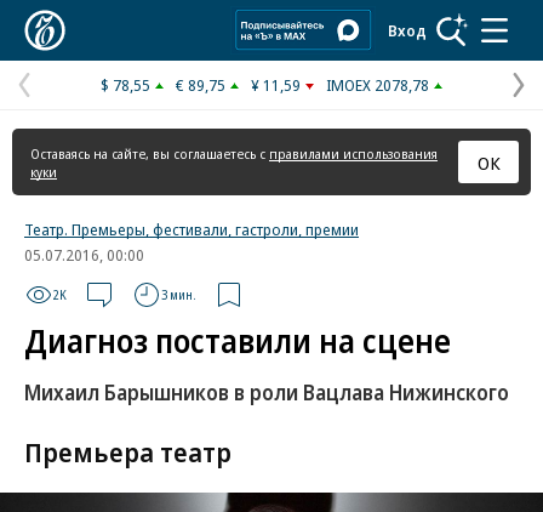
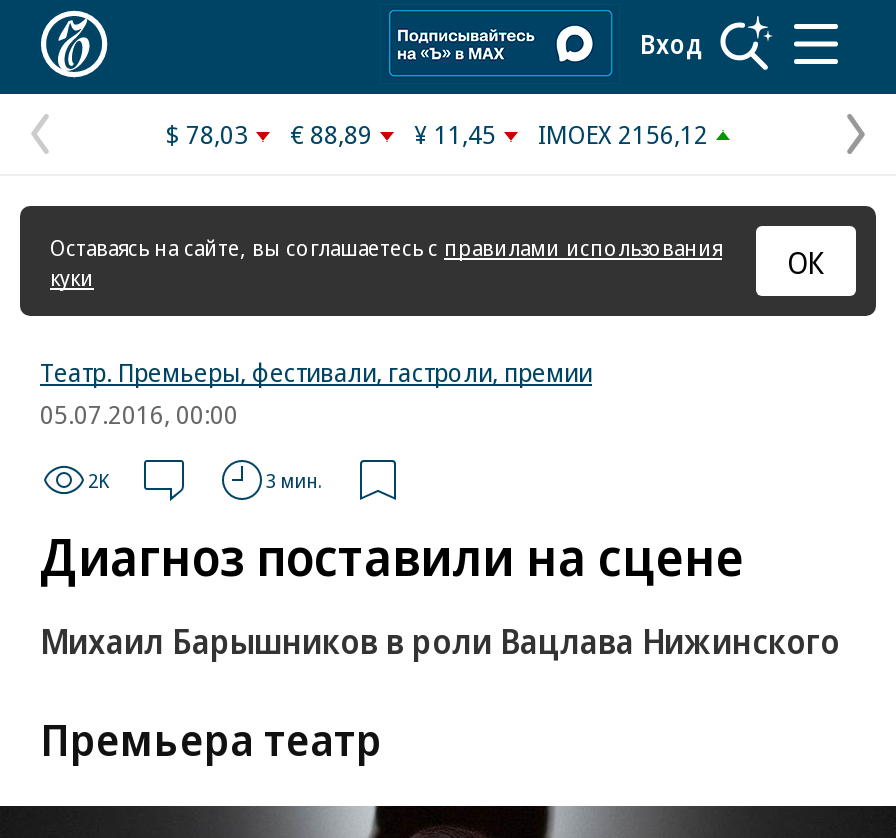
- $ 78,55
+ $ 78,03

- € 89,75
+ € 88,89

- ¥ 11,59
+ ¥ 11,45

- IMOEX 2078,78
+ IMOEX 2156,12
